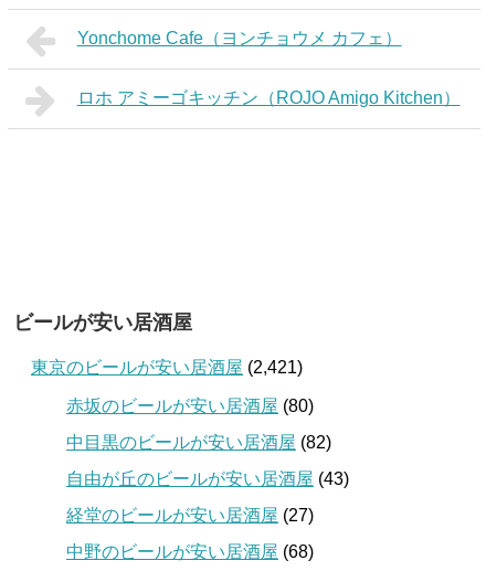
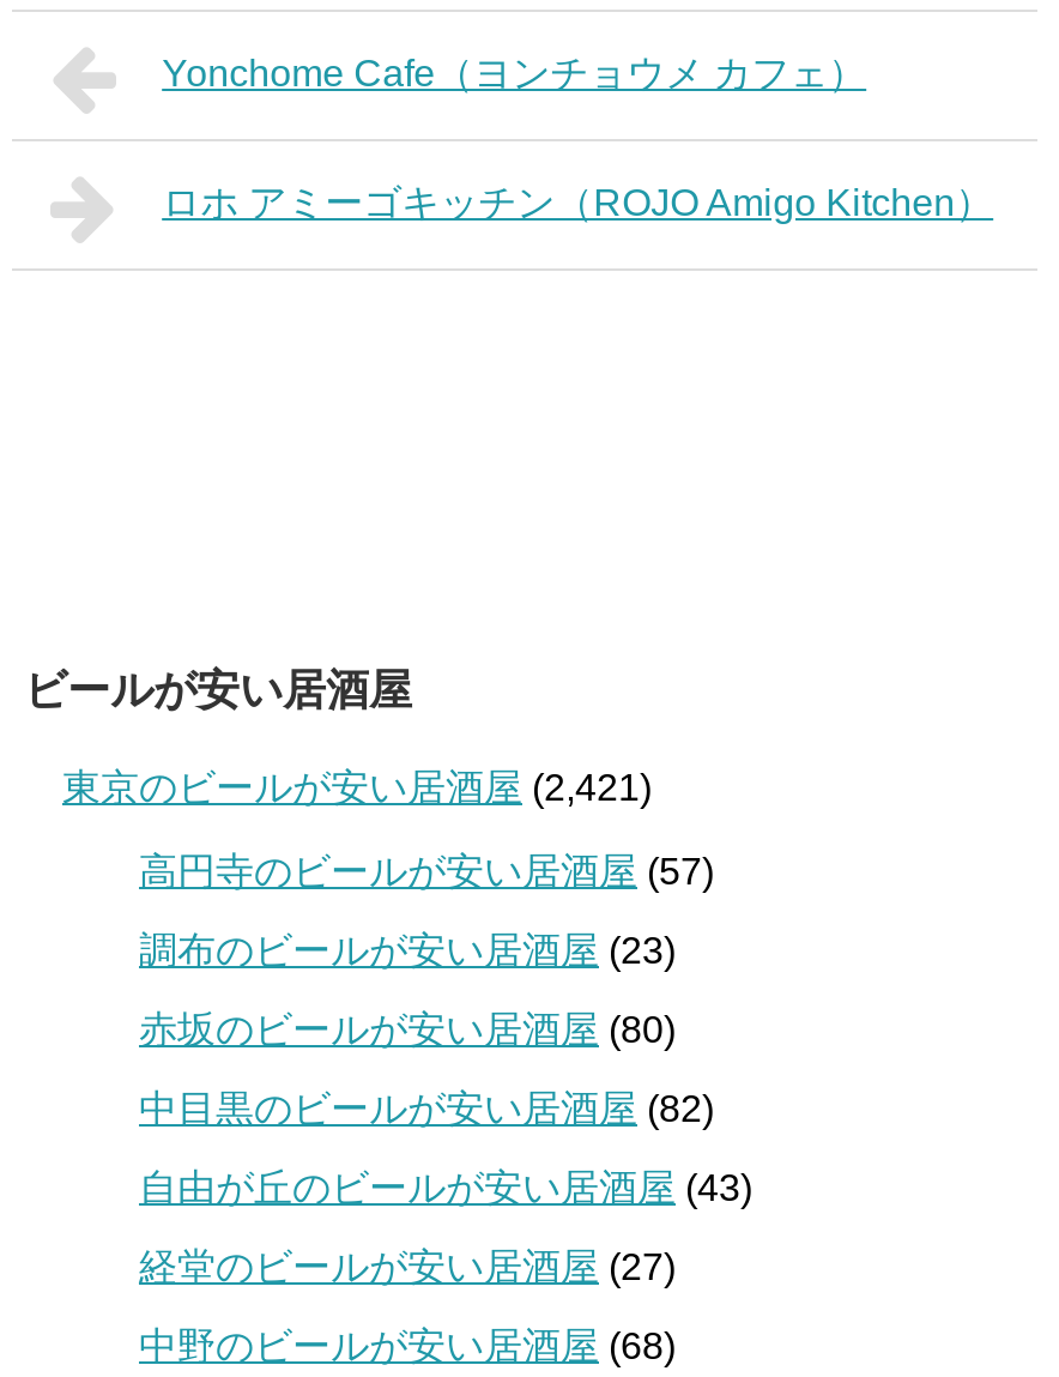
+ 高円寺のビールが安い居酒屋(57)
+ 調布のビールが安い居酒屋(23)
